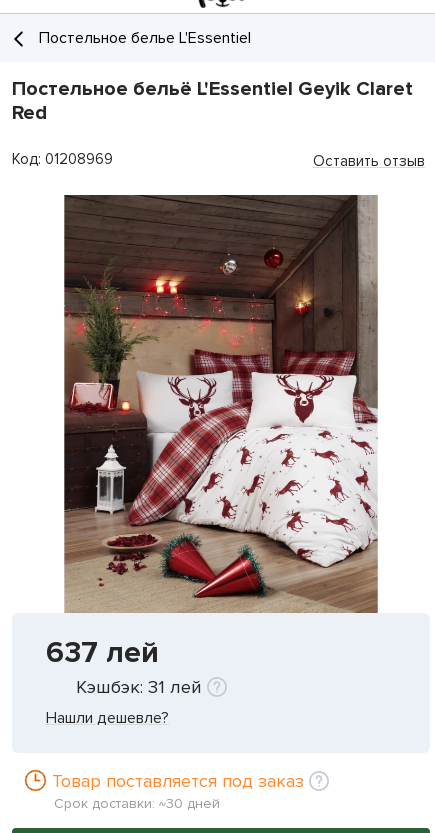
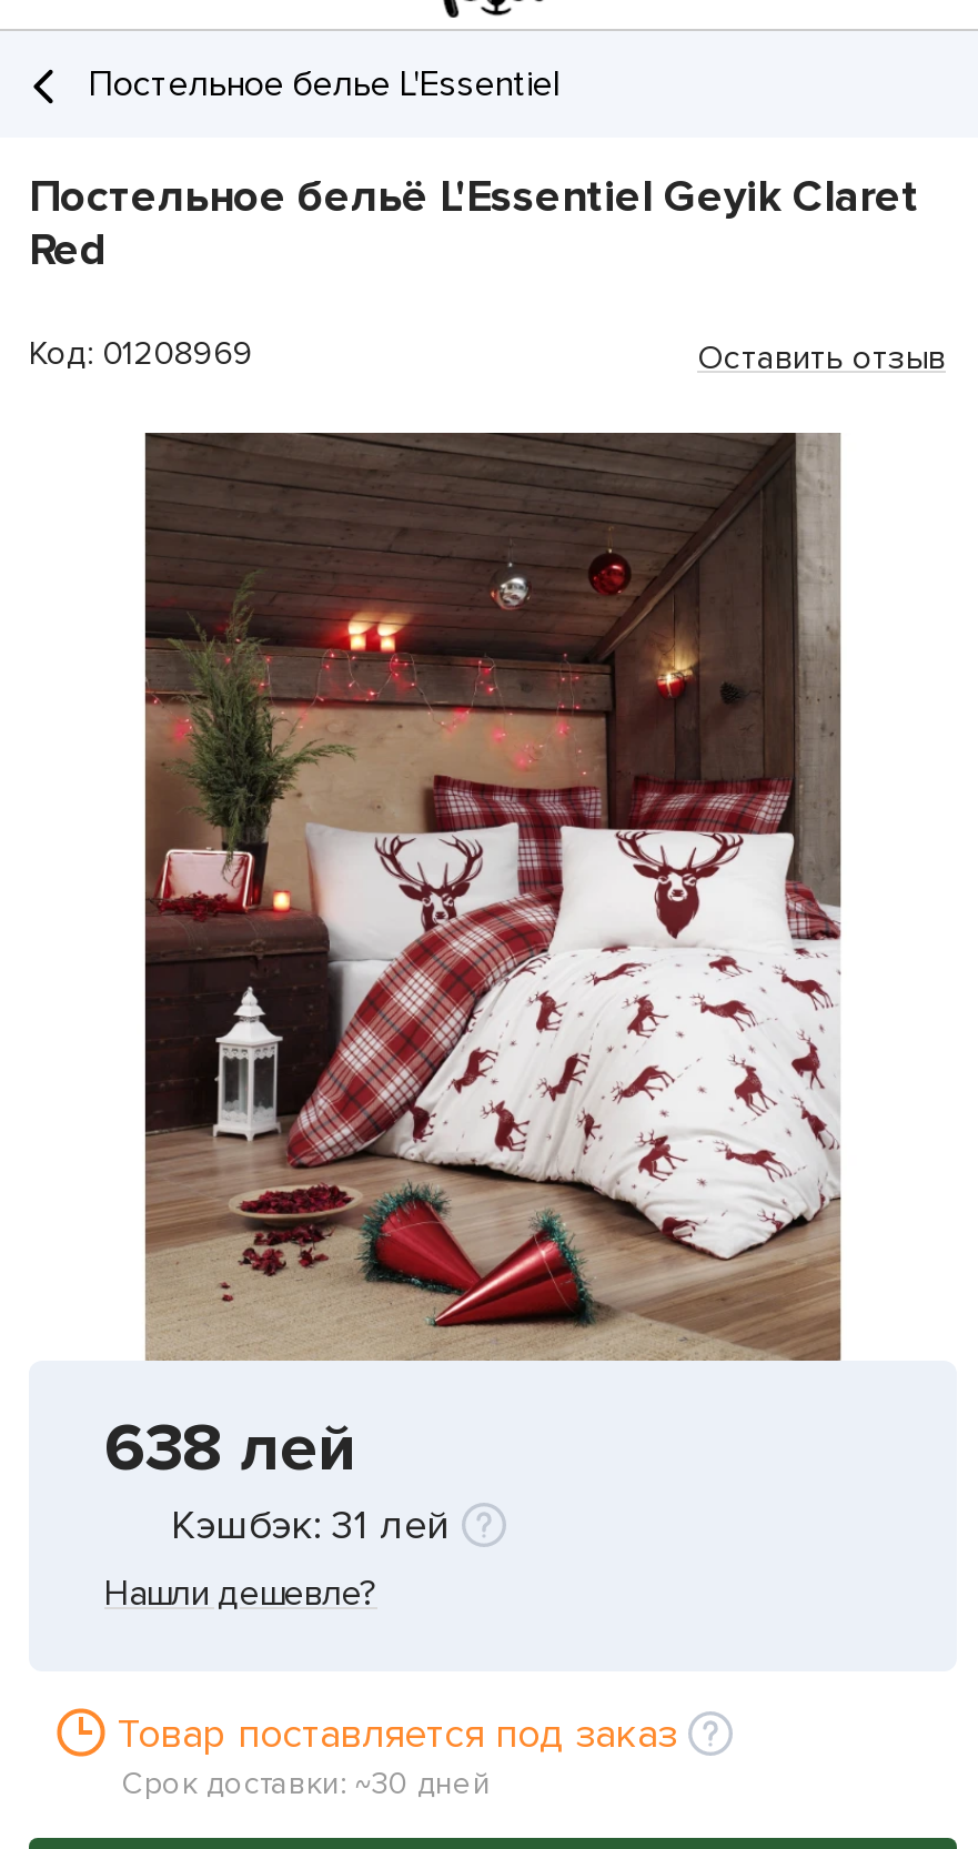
- 637 лей
+ 638 лей
